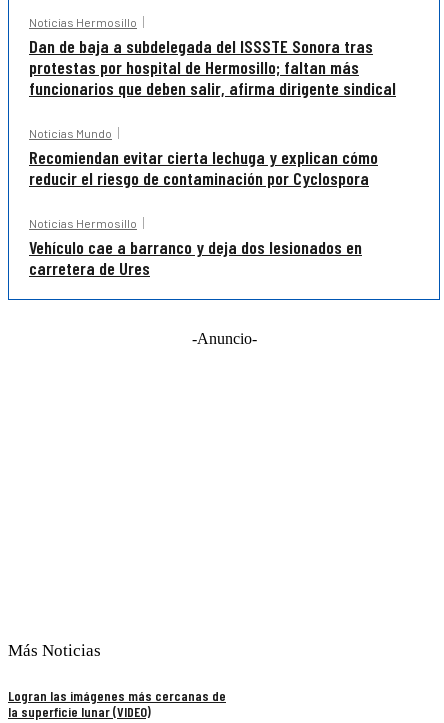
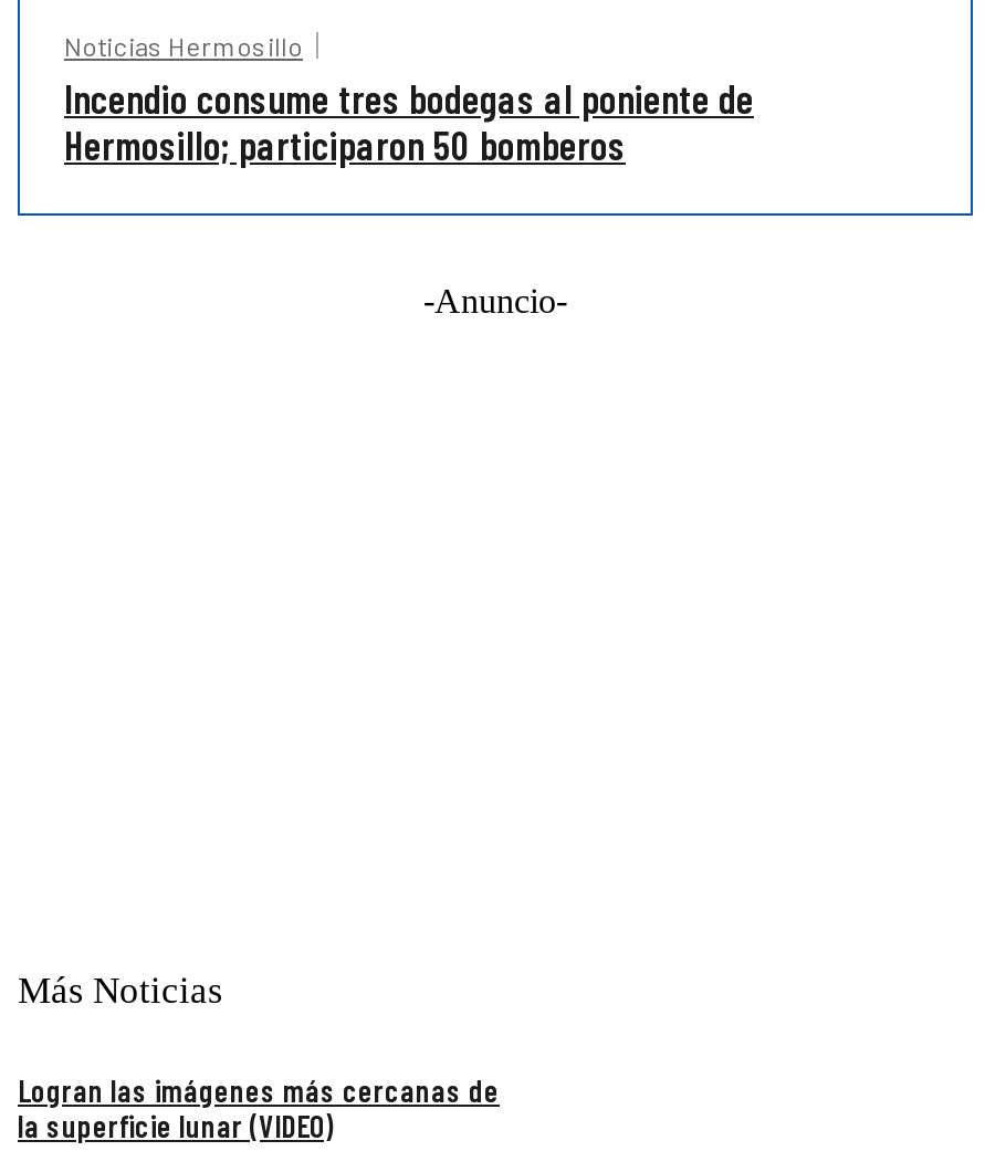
- Dan de baja a subdelegada del ISSSTE Sonora tras
- protestas por hospital de Hermosillo; faltan más
- funcionarios que deben salir, afirma dirigente sindical
- Noticias Mundo
- Recomiendan evitar cierta lechuga y explican cómo
- reducir el riesgo de contaminación por Cyclospora
- Noticias Hermosillo
- Vehículo cae a barranco y deja dos lesionados en
- carretera de Ures
+ Incendio consume tres bodegas al poniente de
+ Hermosillo; participaron 50 bomberos
